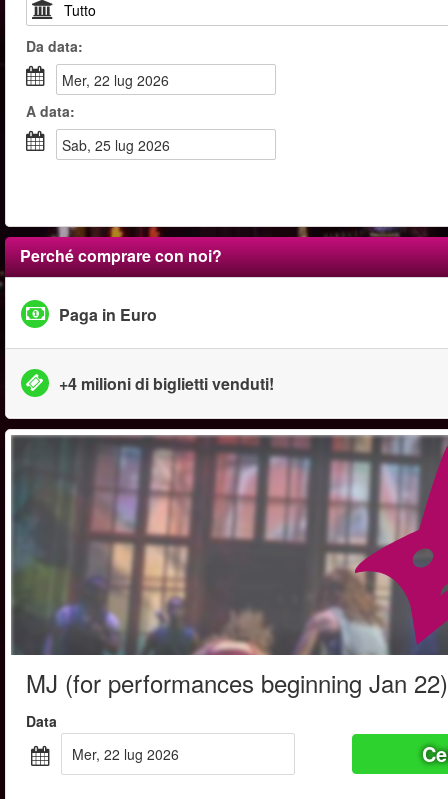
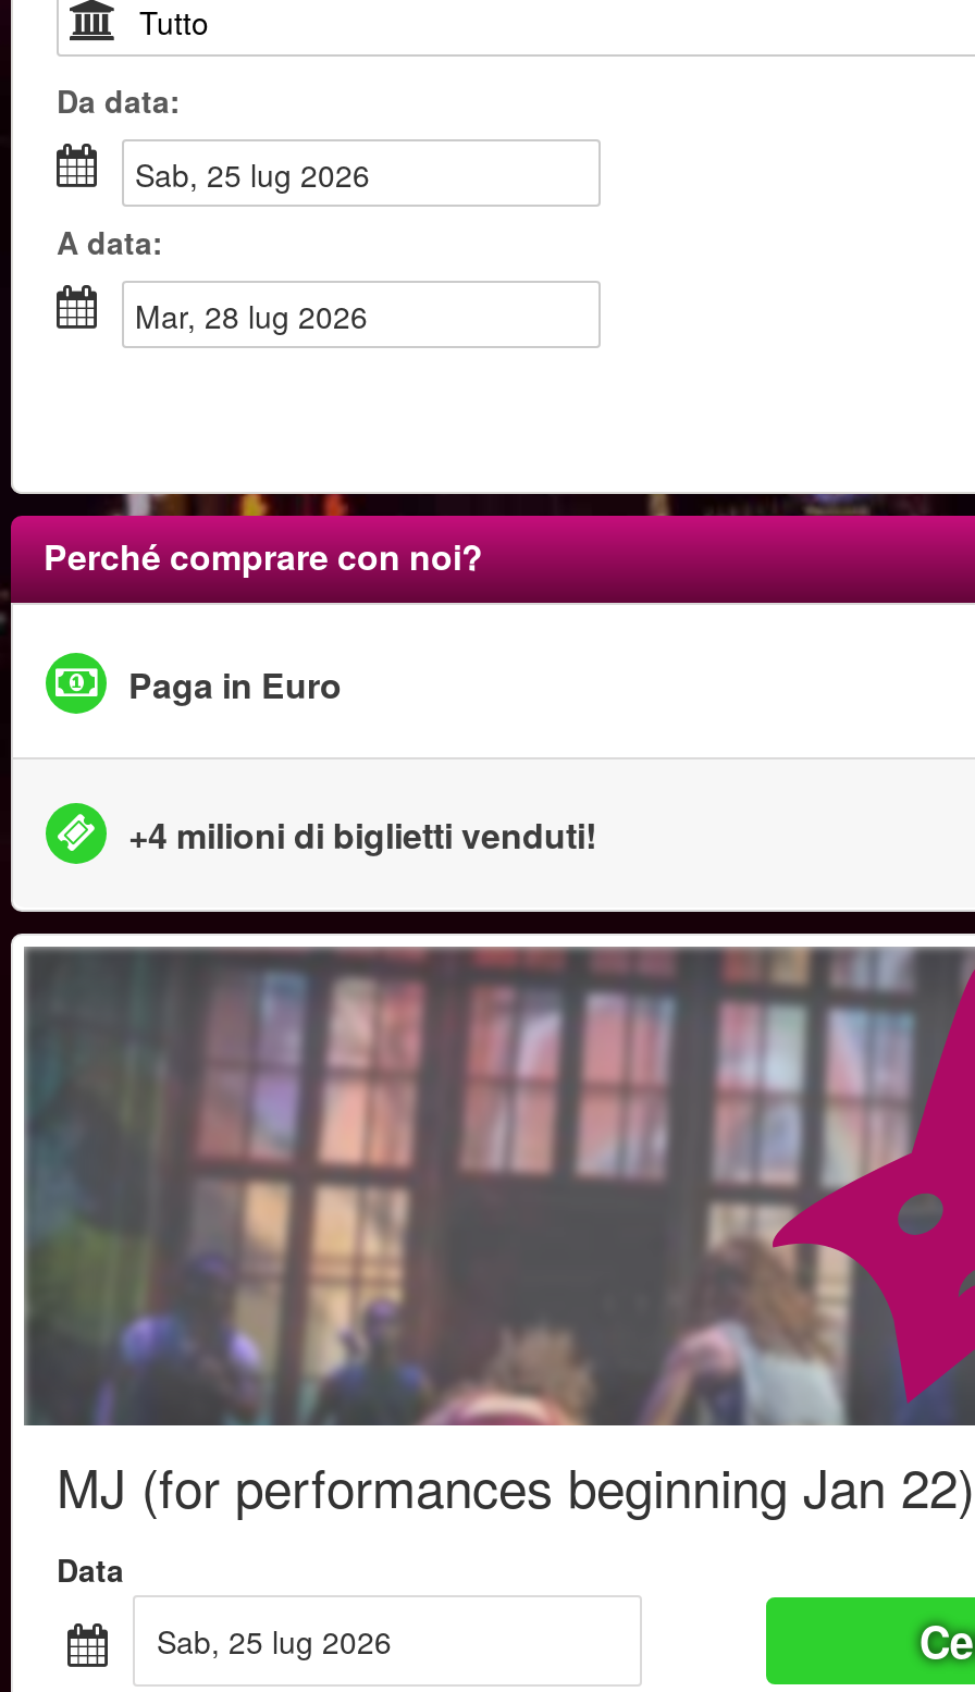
- mer, 22 lug 2026
+ sab, 25 lug 2026

- sab, 25 lug 2026
+ mar, 28 lug 2026

- mer, 22 lug 2026
+ sab, 25 lug 2026
